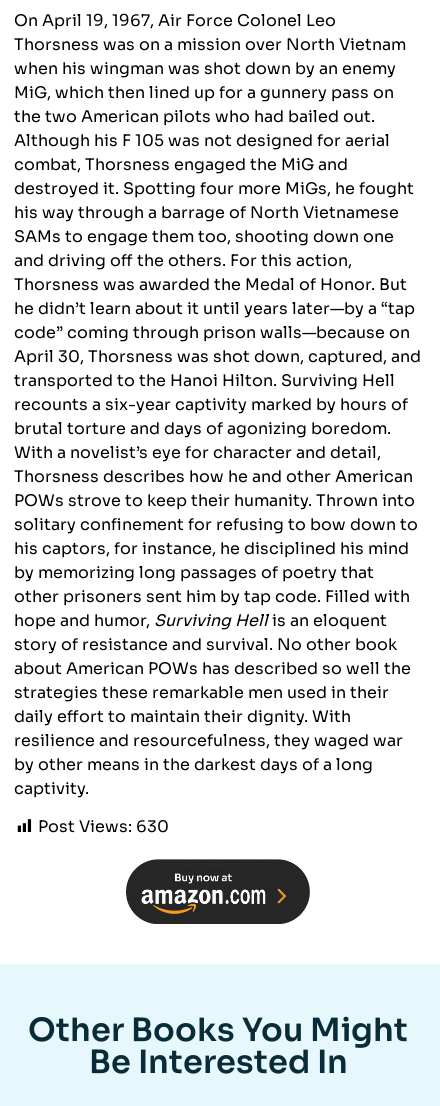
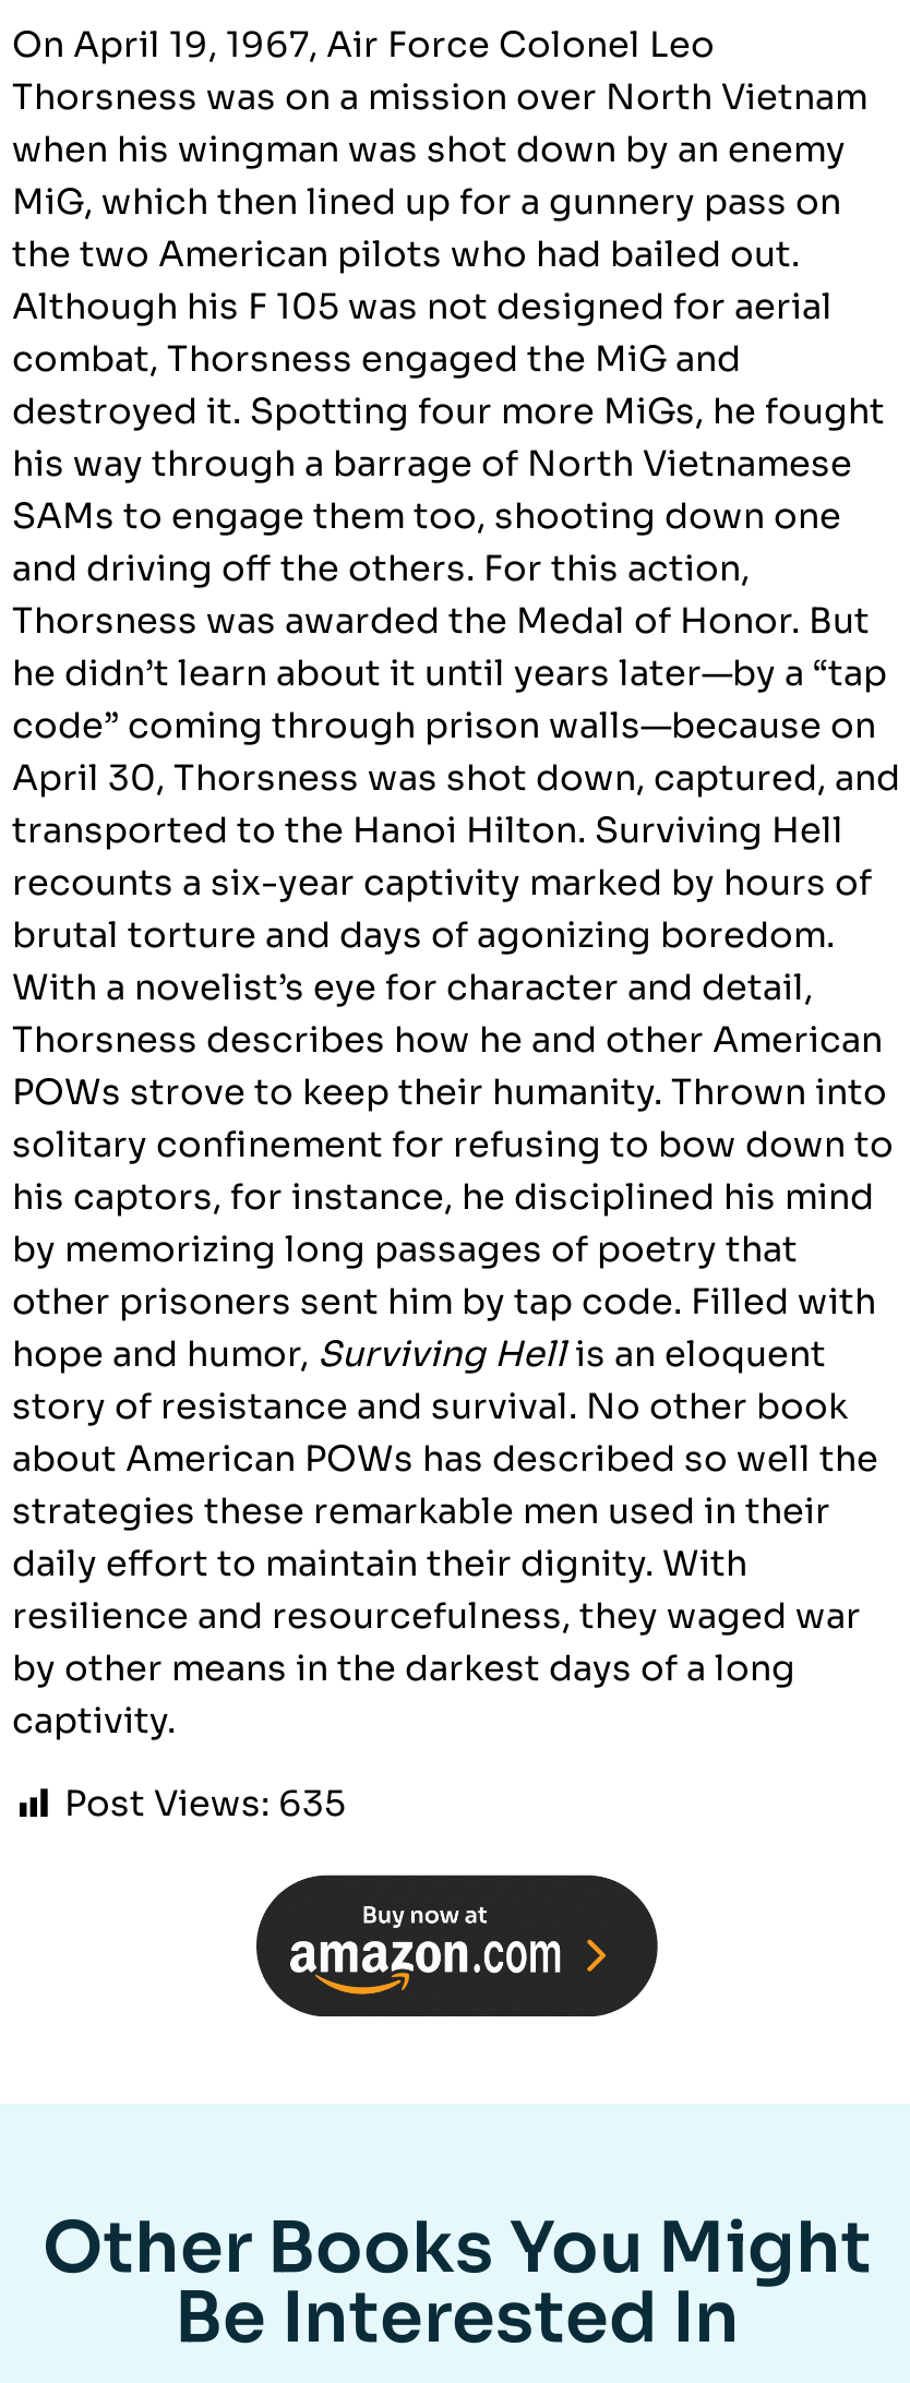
- Post Views: 630
+ Post Views: 635
